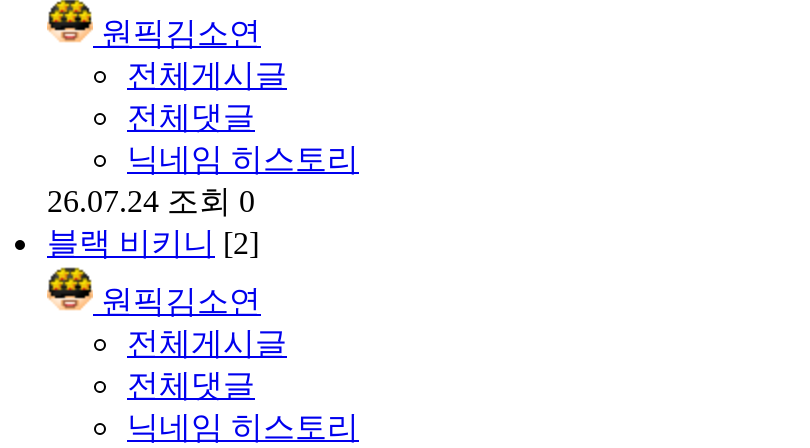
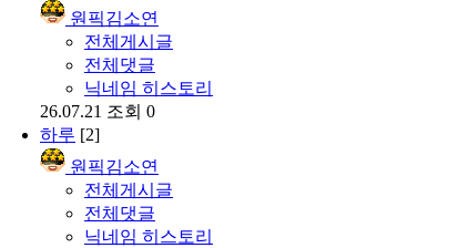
- 26.07.24 조회 0
- 블랙 비키니 [2]
+ 26.07.21 조회 0
+ 하루 [2]
